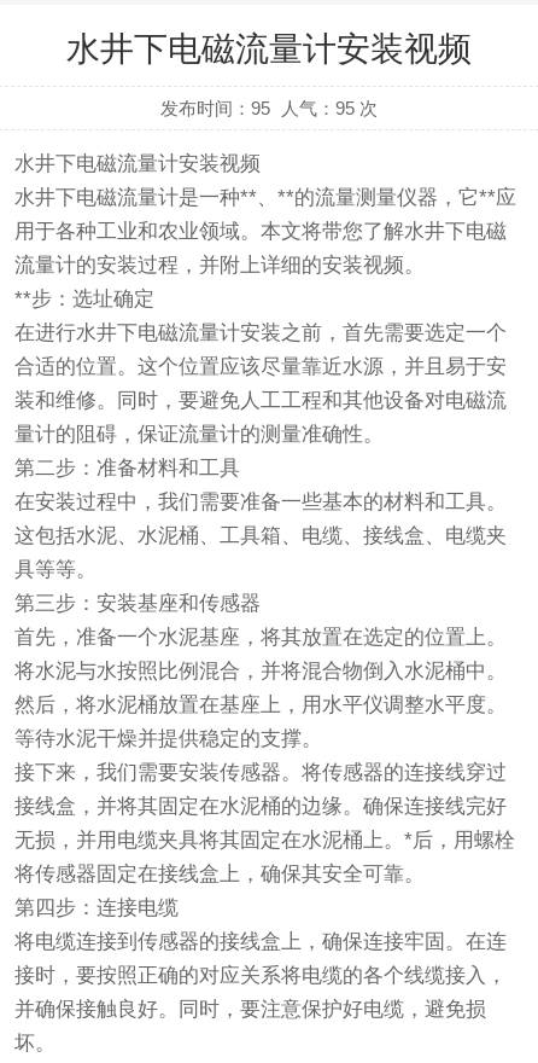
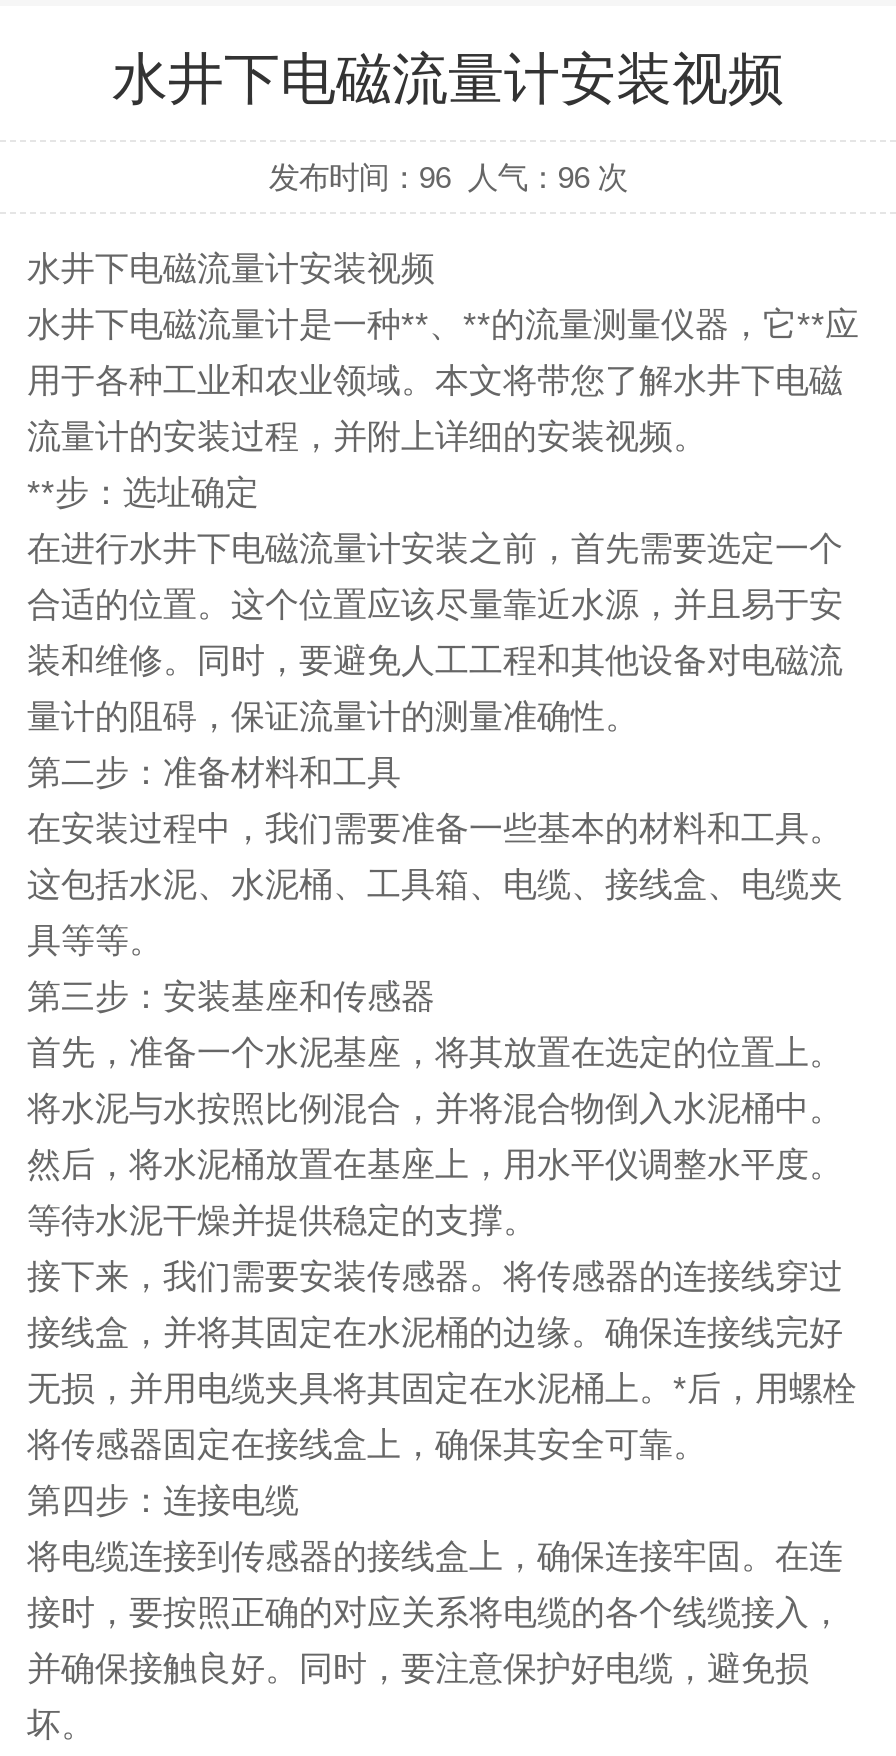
- 发布时间：95 人气：95 次
+ 发布时间：96 人气：96 次
